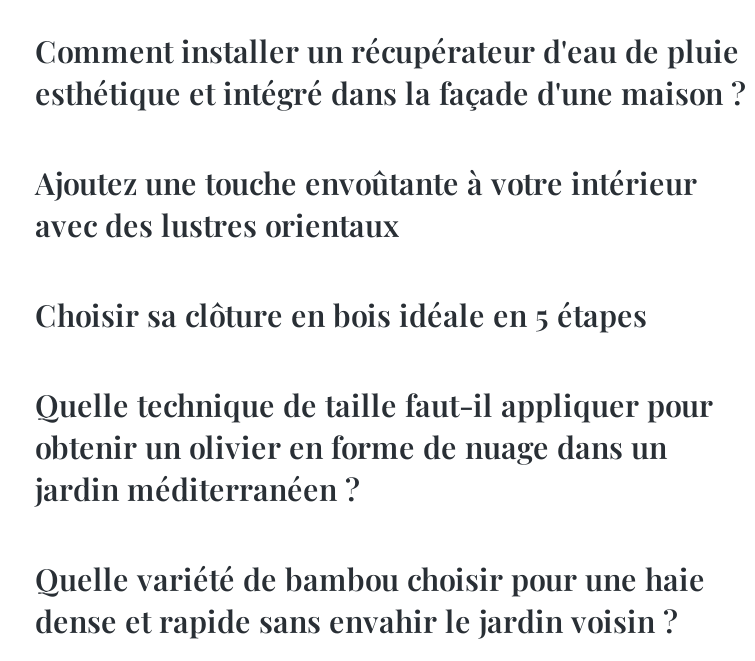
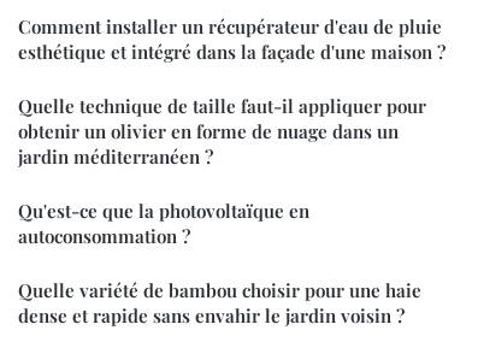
- Ajoutez une touche envoûtante à votre intérieur
- avec des lustres orientaux
- Choisir sa clôture en bois idéale en 5 étapes

moved up: Quelle technique de taille faut-il appliquer pour | obtenir un olivier en forme de nuage dans un | jardin méditerranéen ?

+ Qu'est-ce que la photovoltaïque en
+ autoconsommation ?
